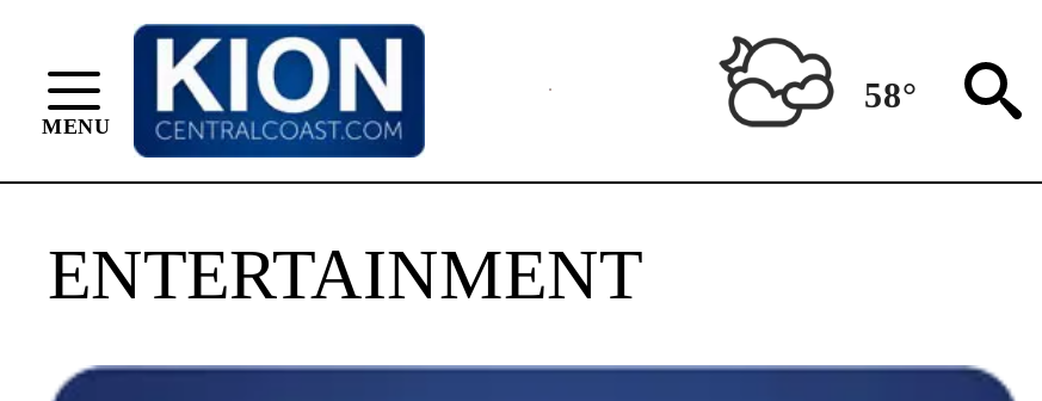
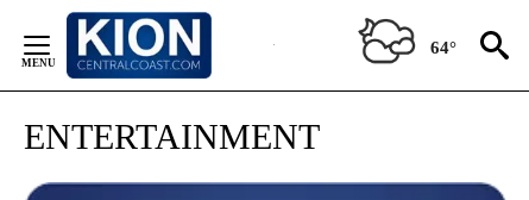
- 58°
+ 64°
